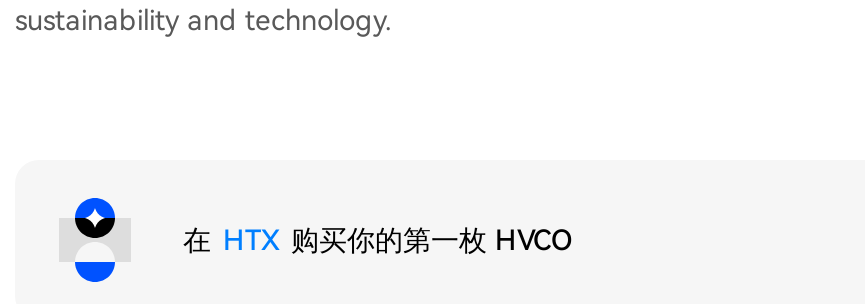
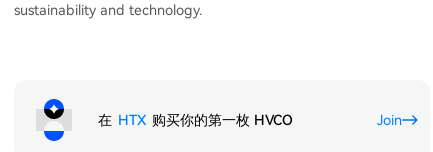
+ Join
